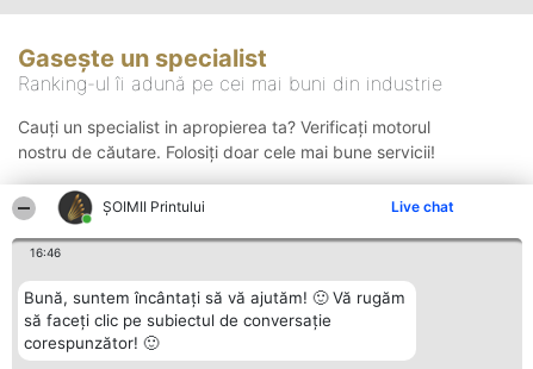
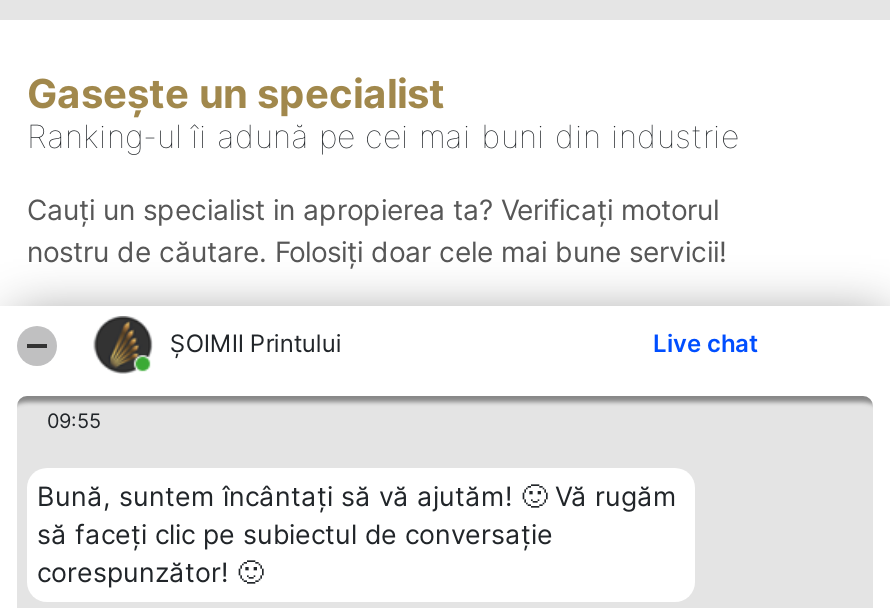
- 16:46
+ 09:55
